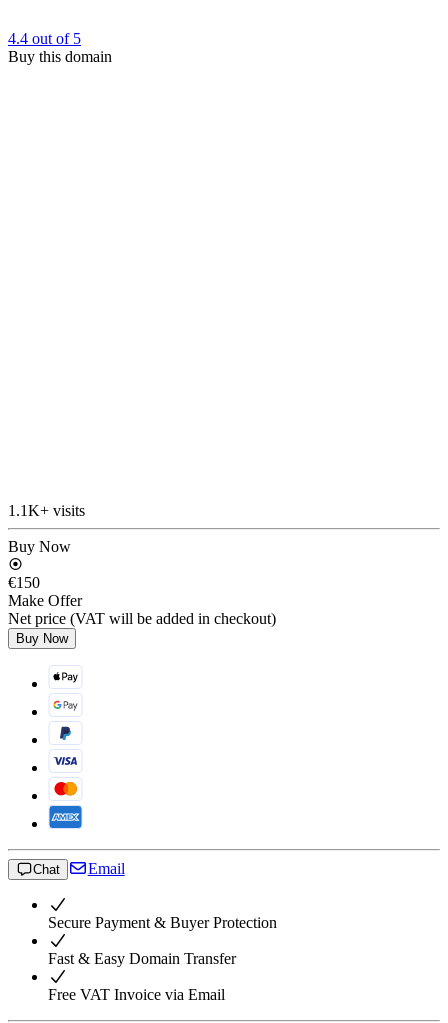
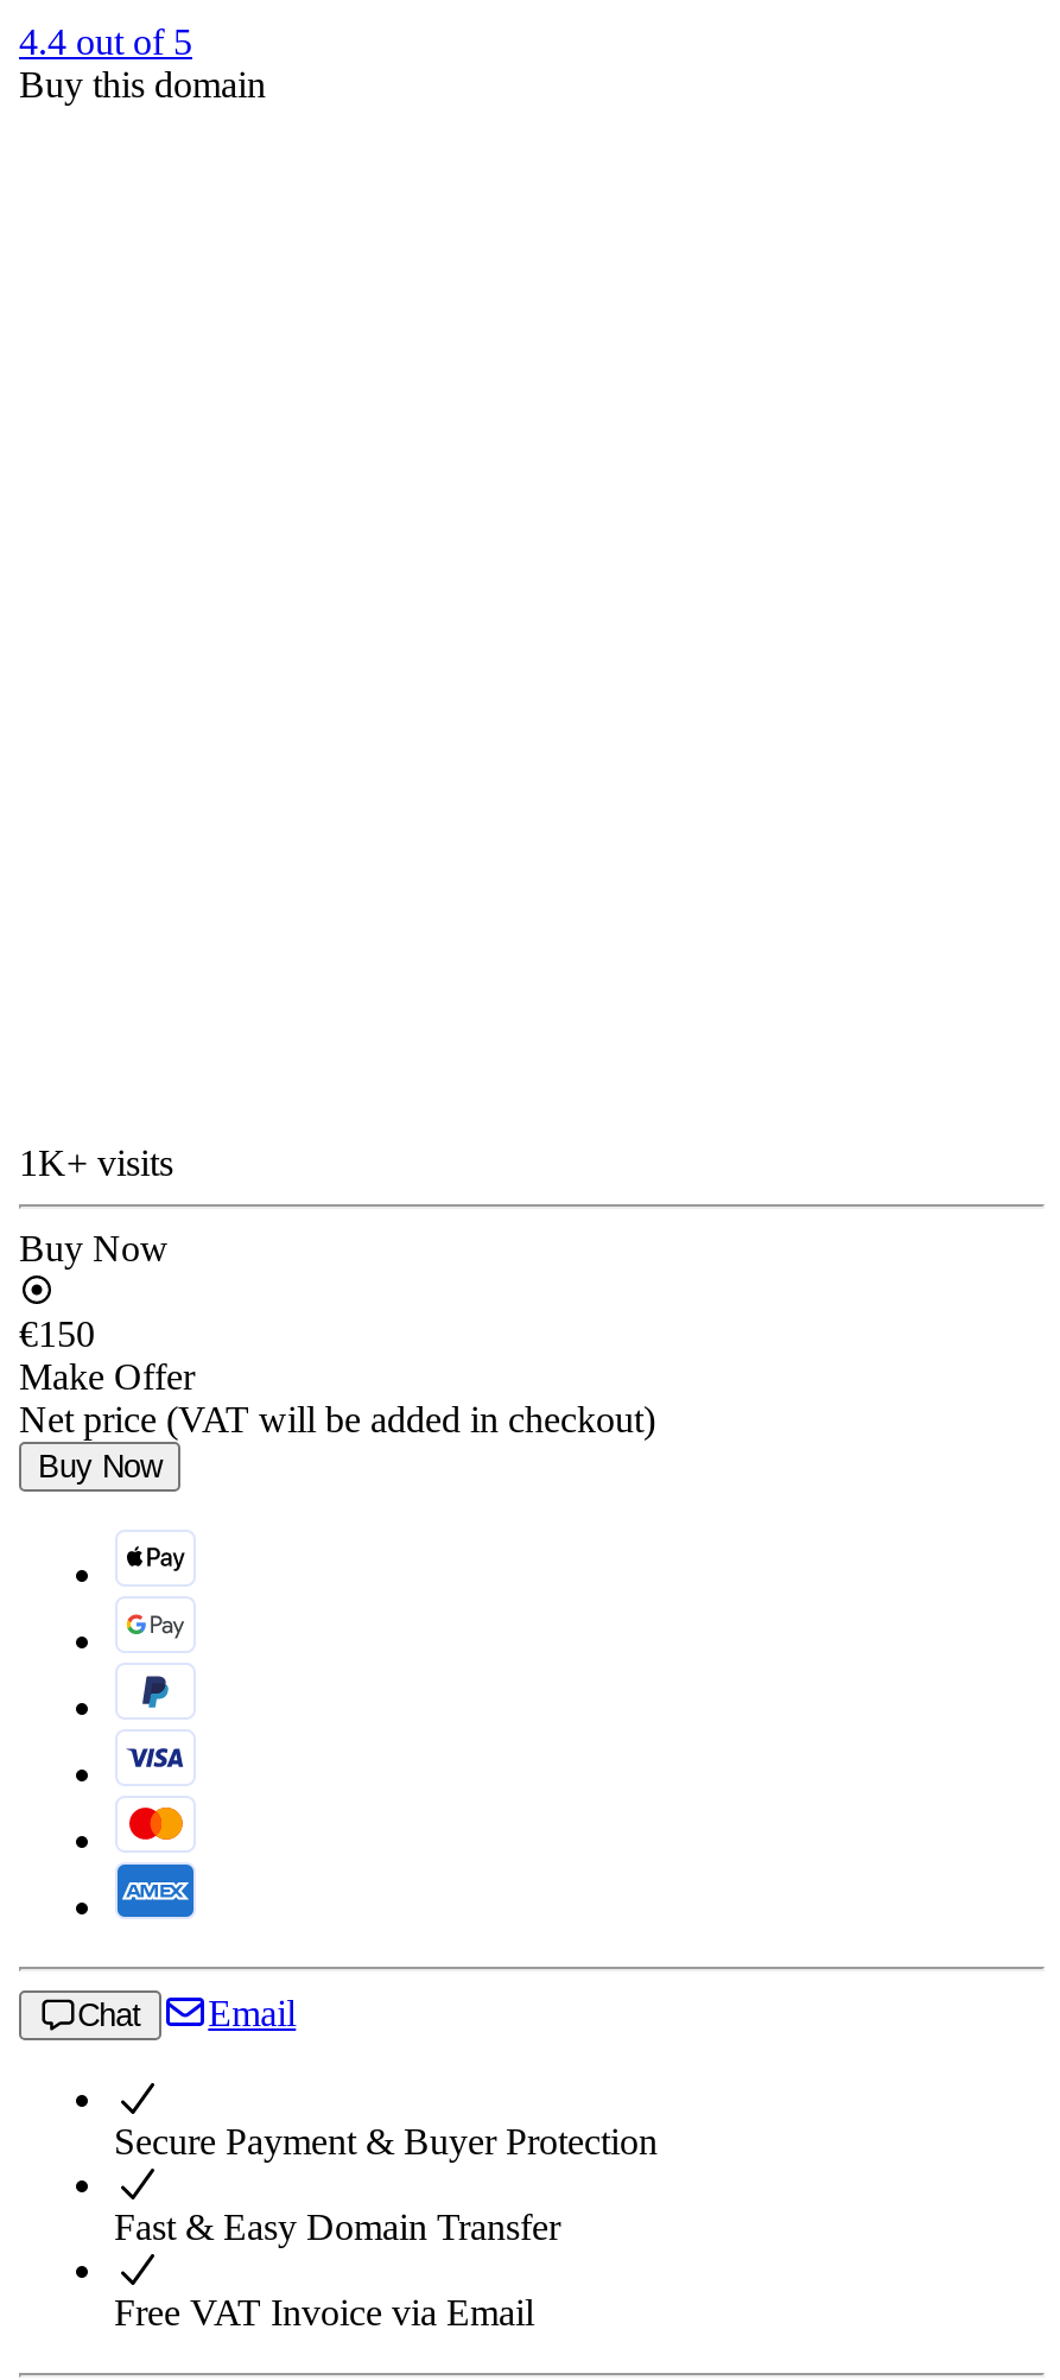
- 1.1K+ visits
+ 1K+ visits
